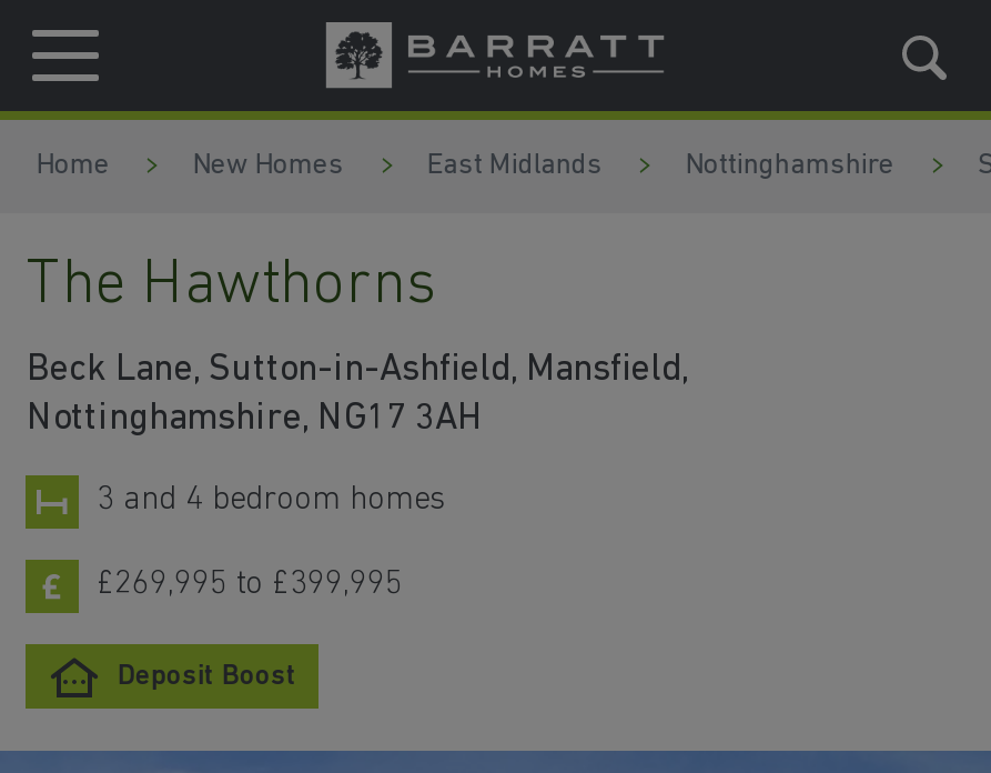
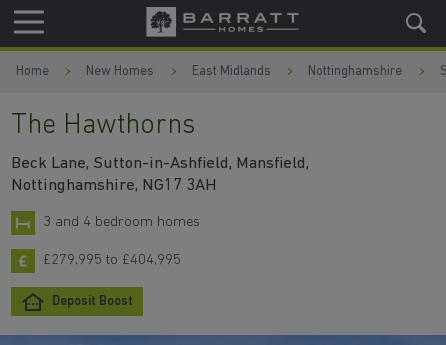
- £269,995 to £399,995
+ £279,995 to £404,995
